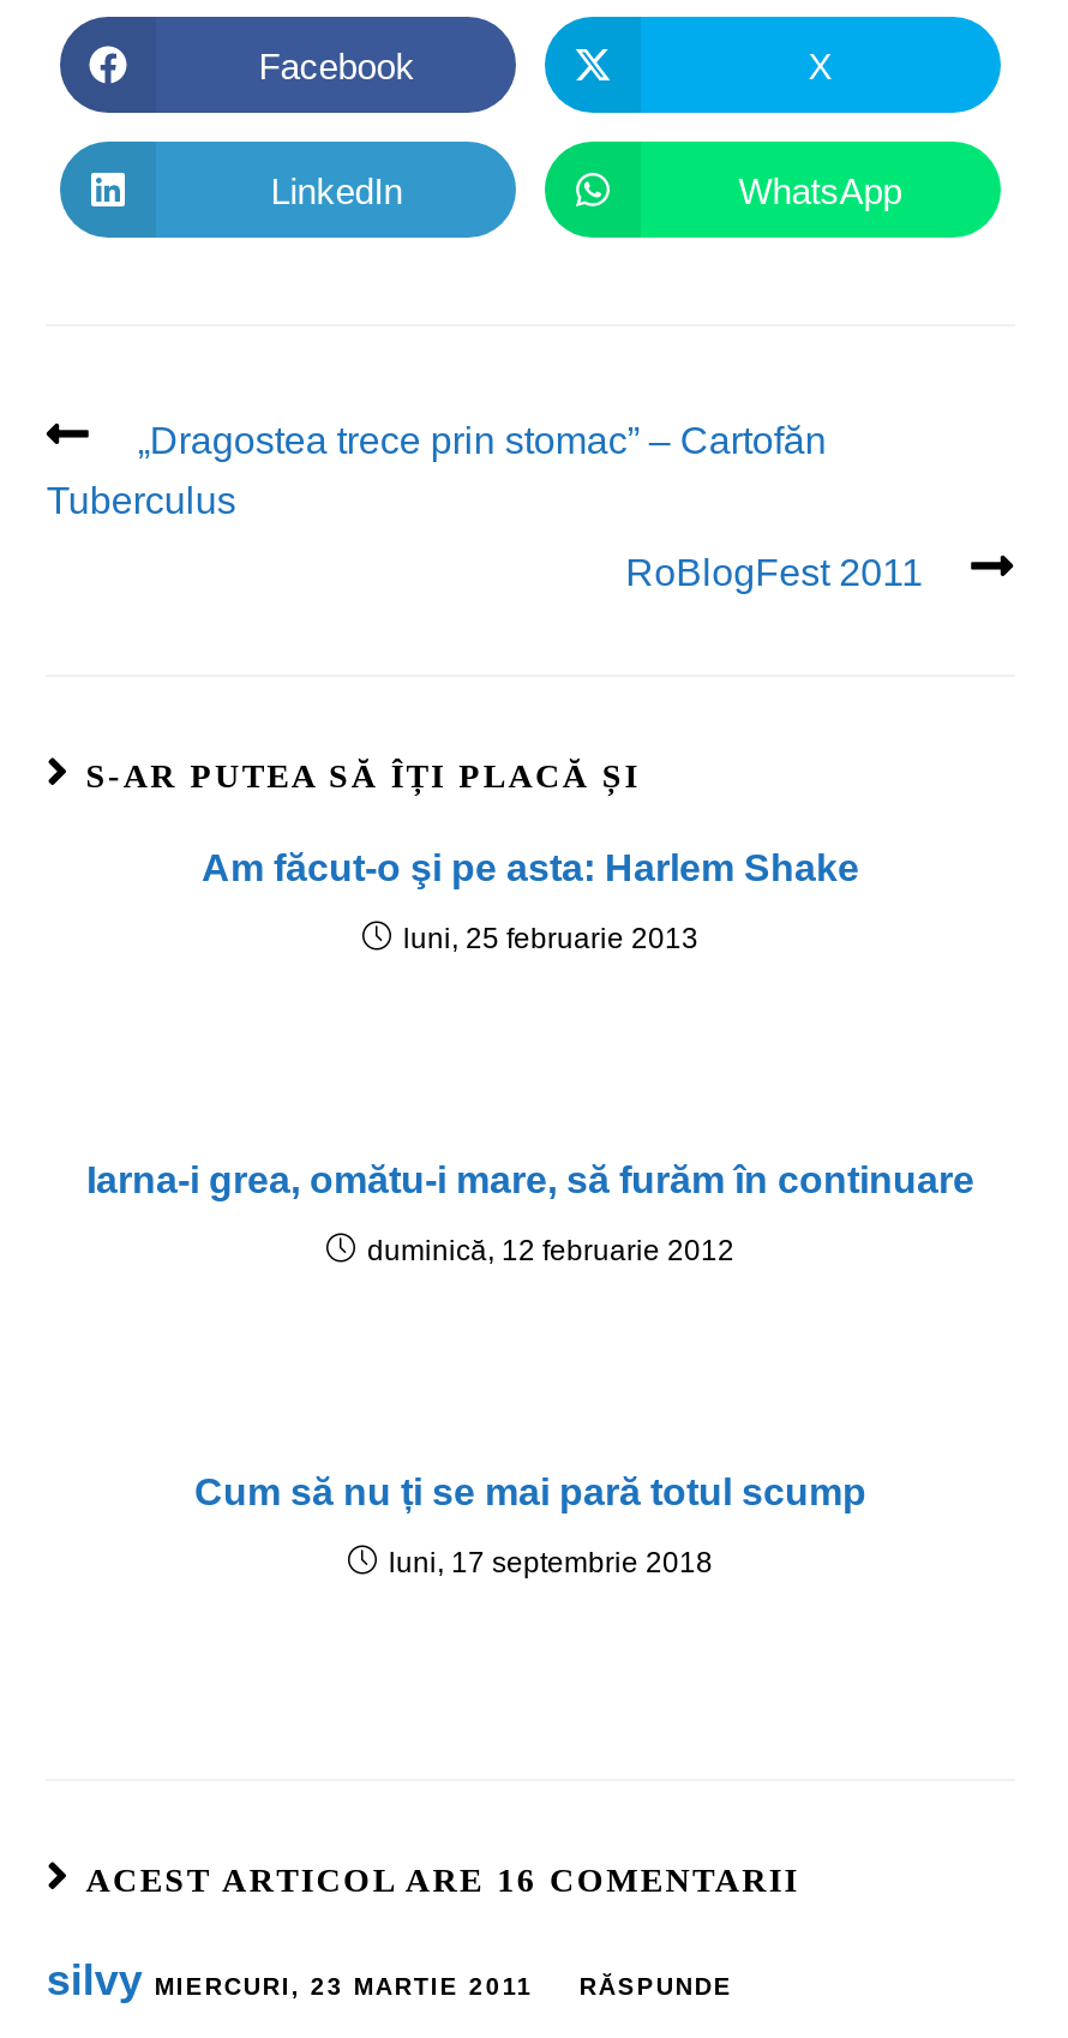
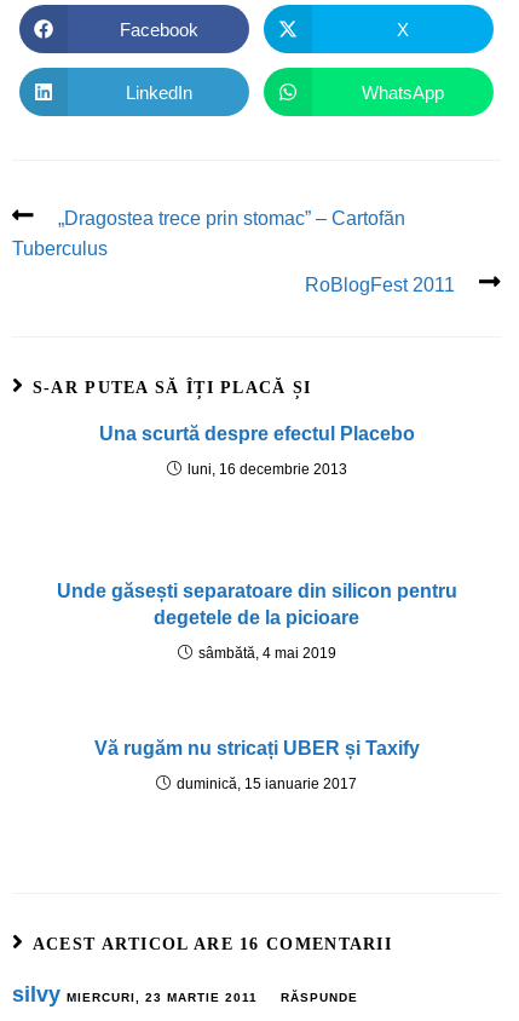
- Am făcut-o şi pe asta: Harlem Shake
+ Una scurtă despre efectul Placebo

- luni, 25 februarie 2013
+ luni, 16 decembrie 2013

- Iarna-i grea, omătu-i mare, să furăm în continuare
+ Unde găsești separatoare din silicon pentru
+ degetele de la picioare

- duminică, 12 februarie 2012
+ sâmbătă, 4 mai 2019

- Cum să nu ți se mai pară totul scump
+ Vă rugăm nu stricați UBER și Taxify

- luni, 17 septembrie 2018
+ duminică, 15 ianuarie 2017
